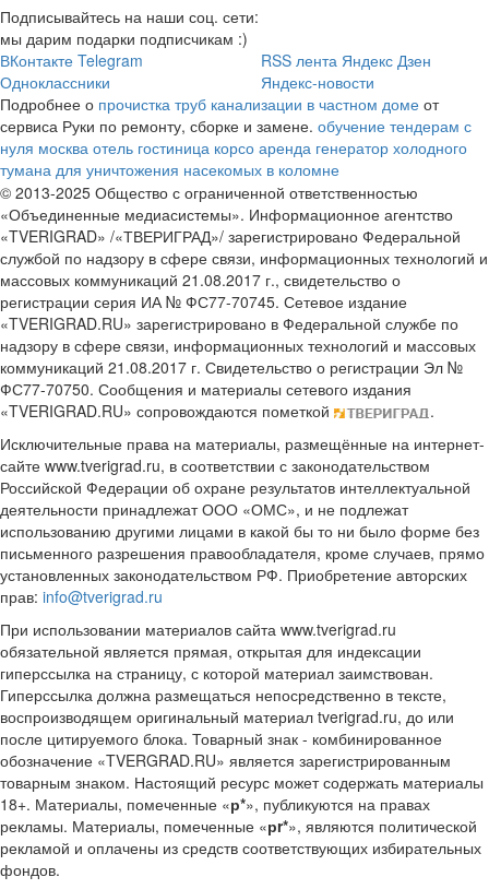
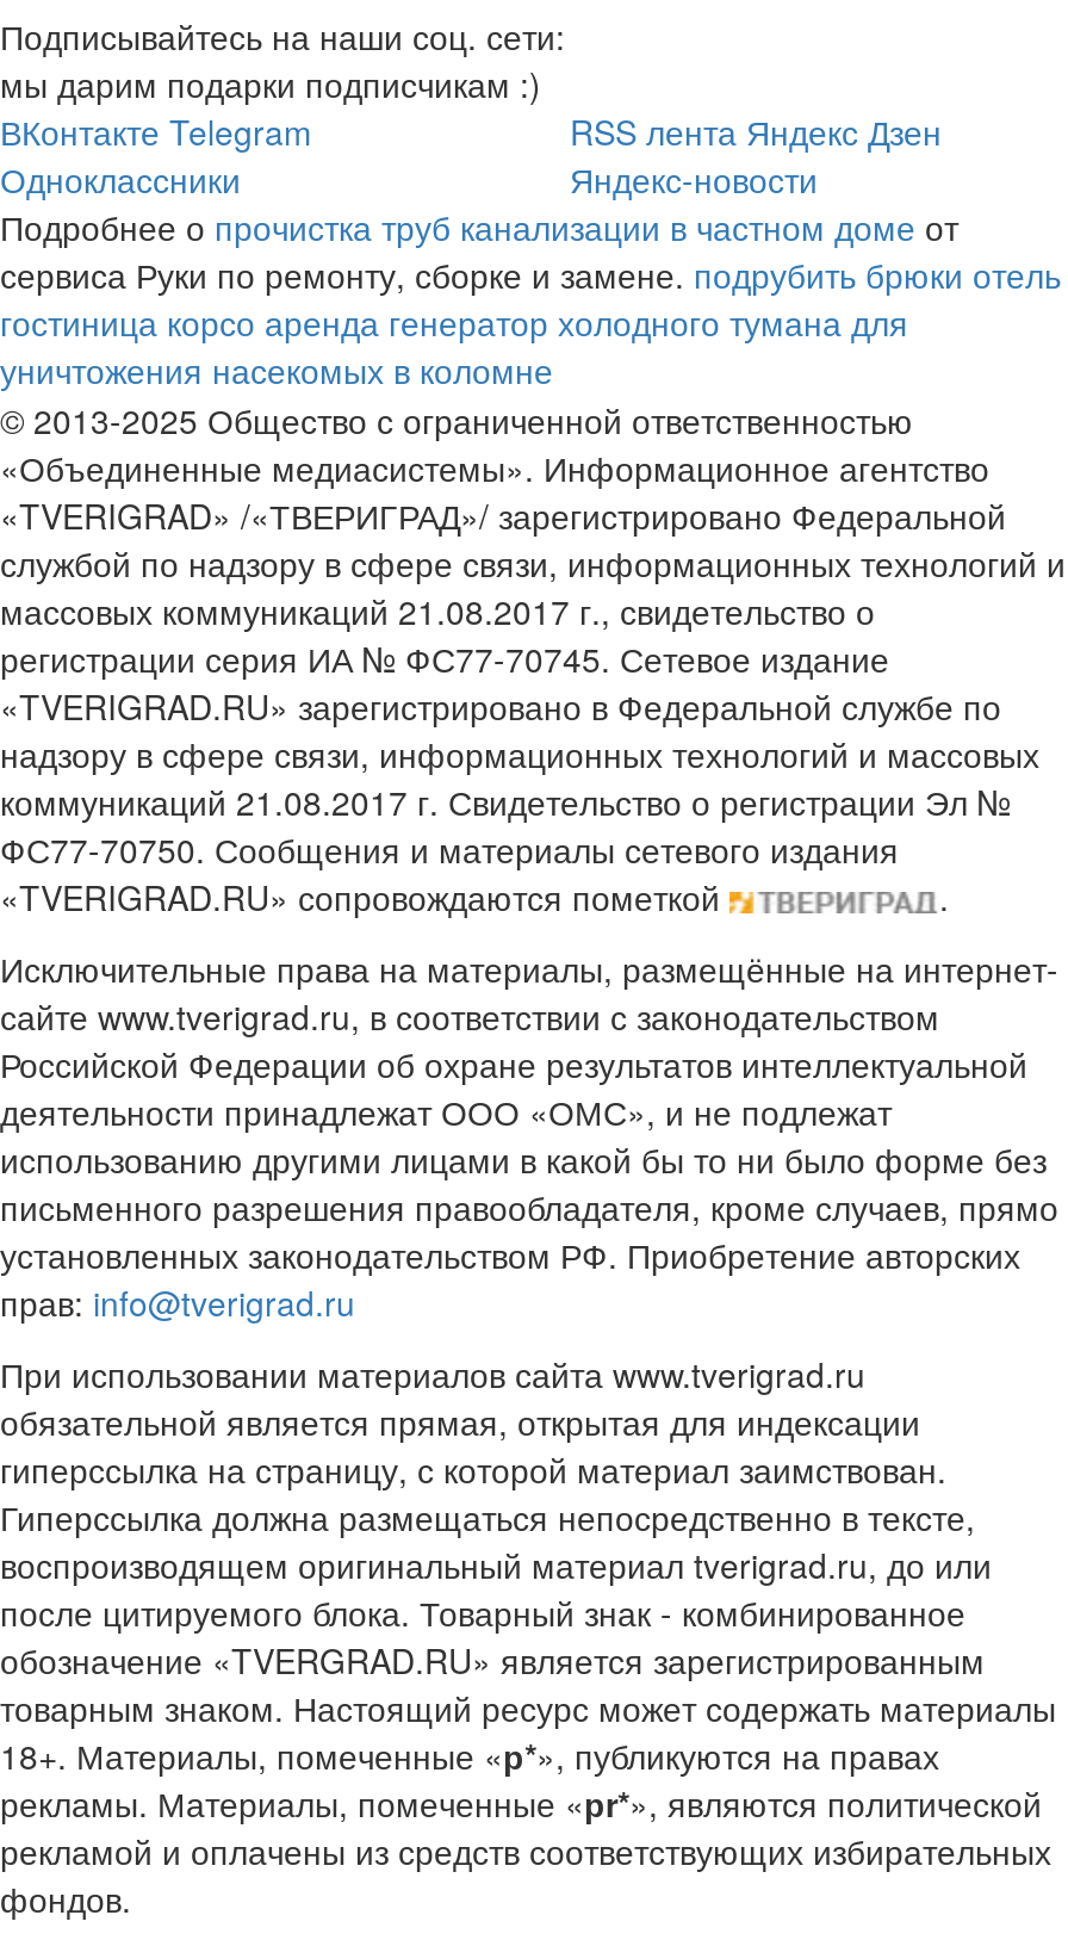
- сервиса Руки по ремонту, сборке и замене. обучение тендерам с
- нуля москва отель гостиница корсо аренда генератор холодного
- тумана для уничтожения насекомых в коломне
+ сервиса Руки по ремонту, сборке и замене. подрубить брюки отель
+ гостиница корсо аренда генератор холодного тумана для
+ уничтожения насекомых в коломне
